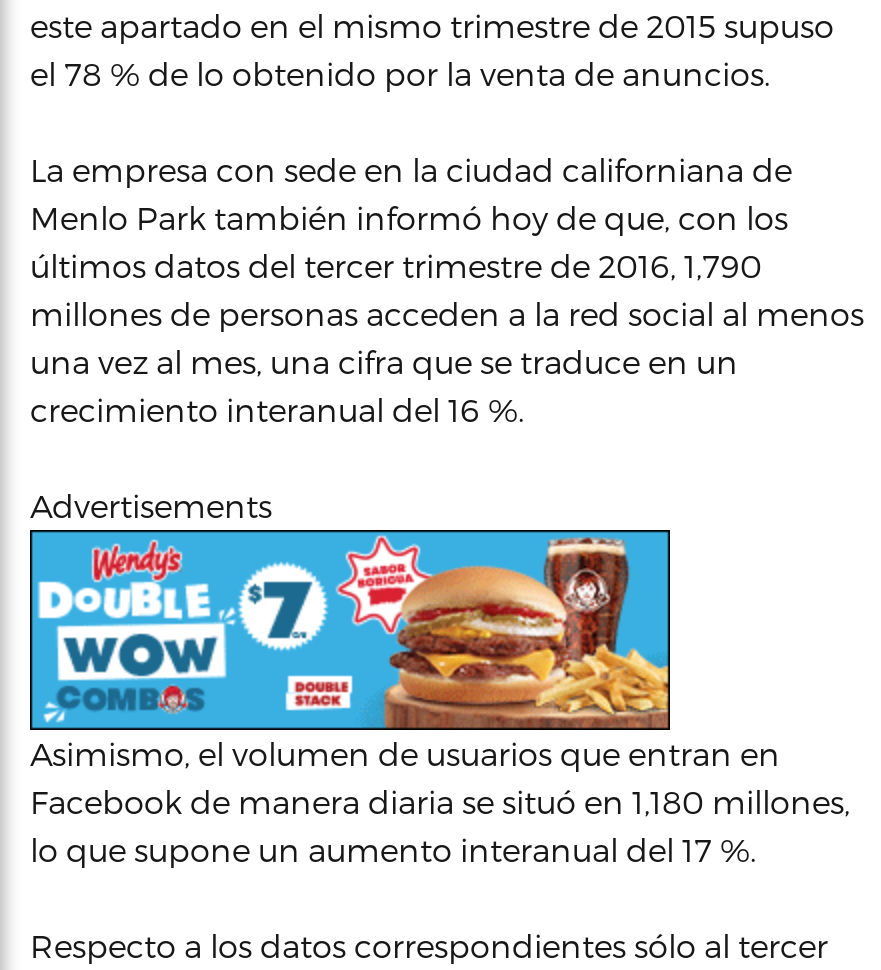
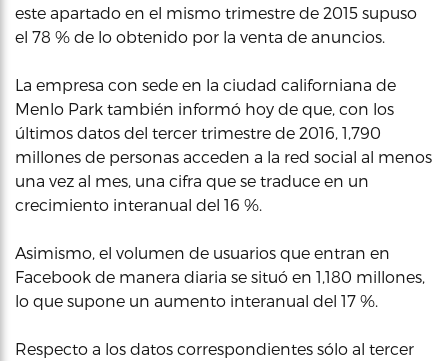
- Advertisements

- [image]
